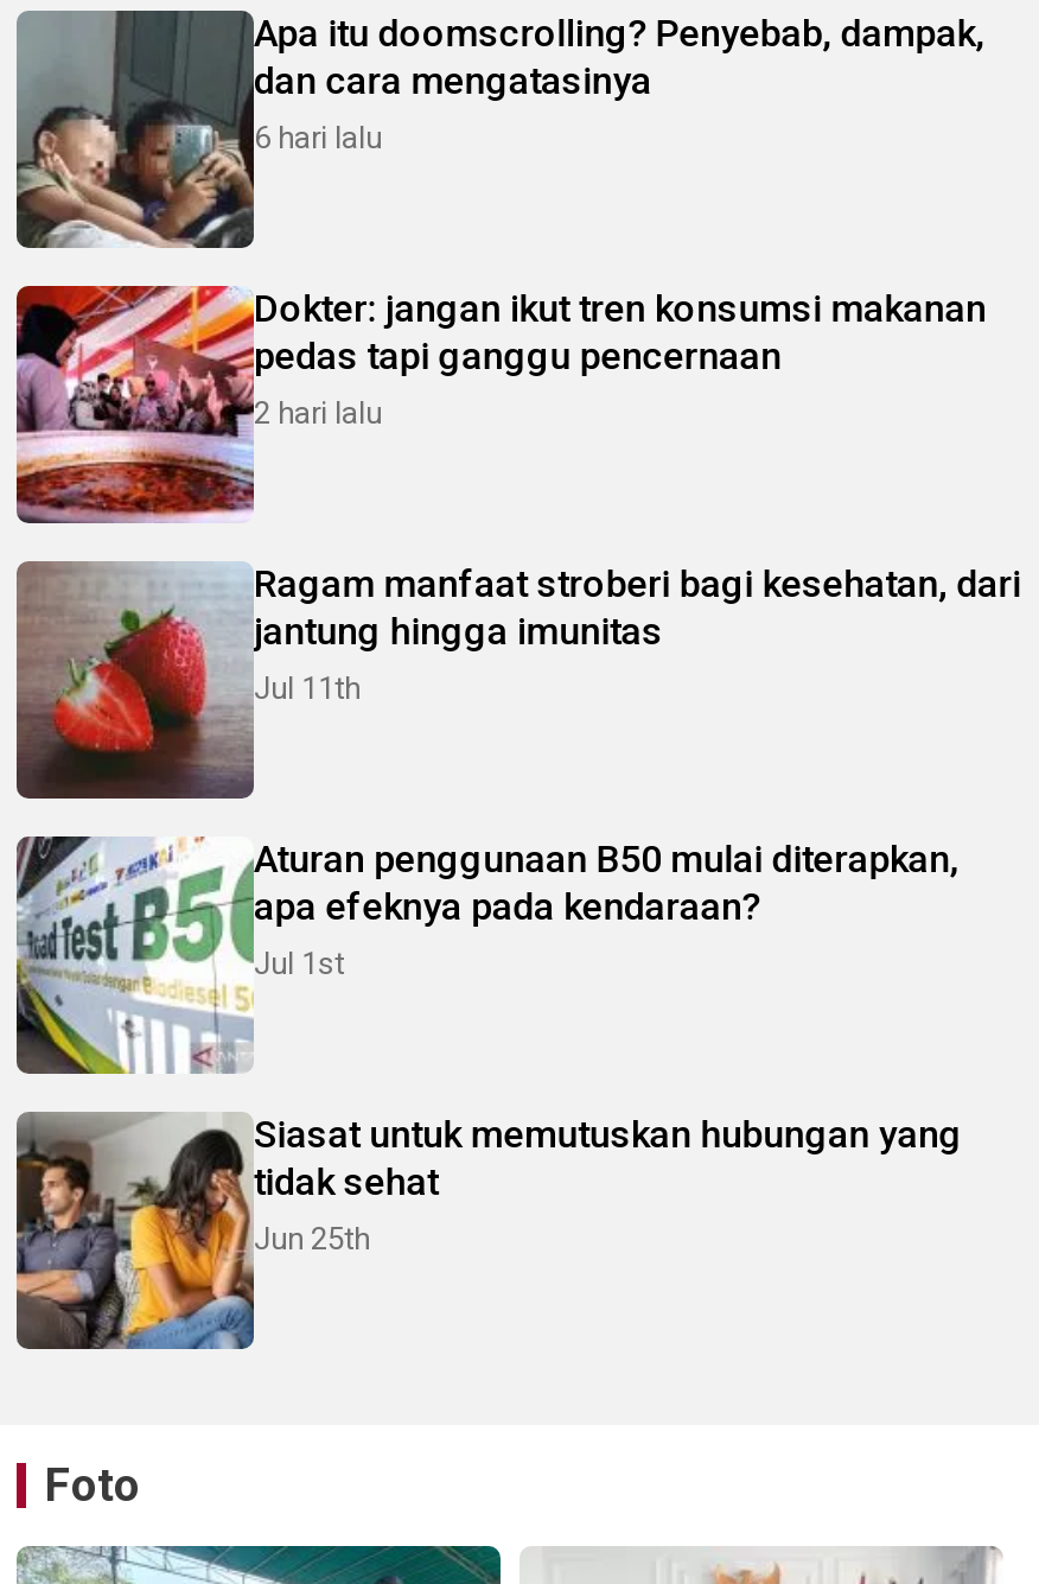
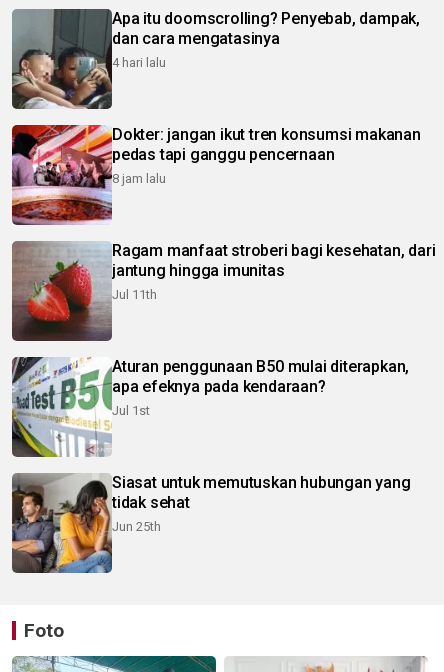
- 6 hari lalu
+ 4 hari lalu

- 2 hari lalu
+ 8 jam lalu
